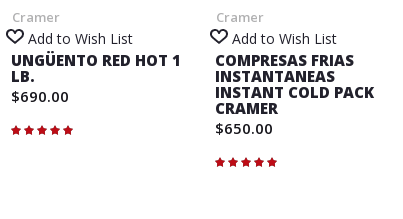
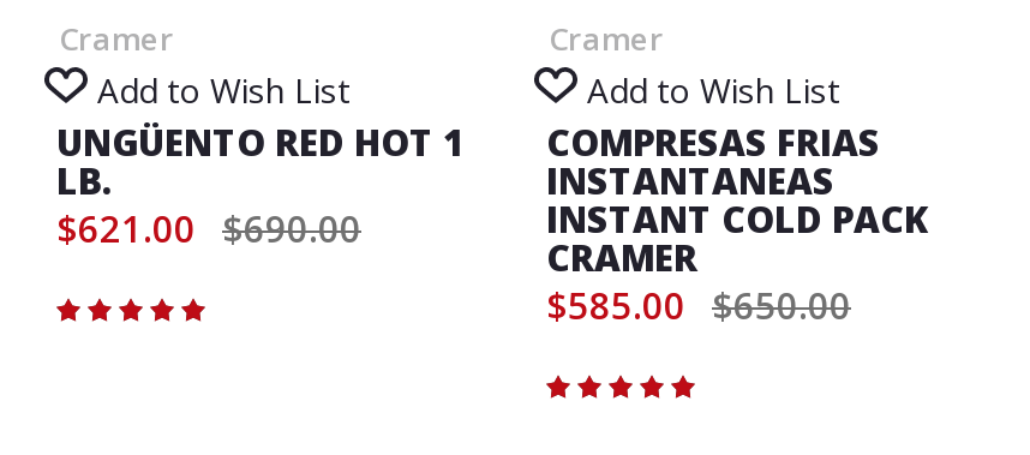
- $690.00
+ $621.00 $690.00

- $650.00
+ $585.00 $650.00
